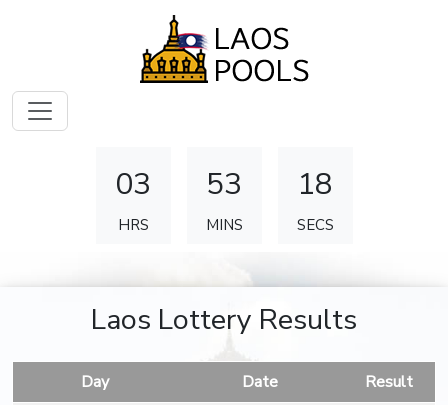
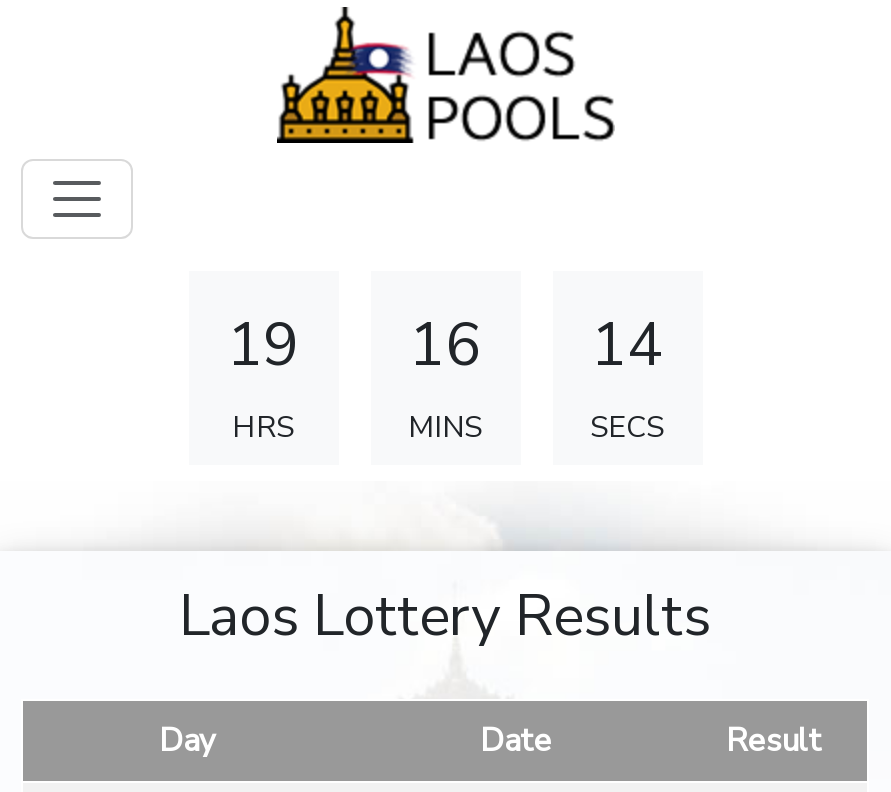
- 03
+ 19

- 53
+ 16

- 18
+ 14
